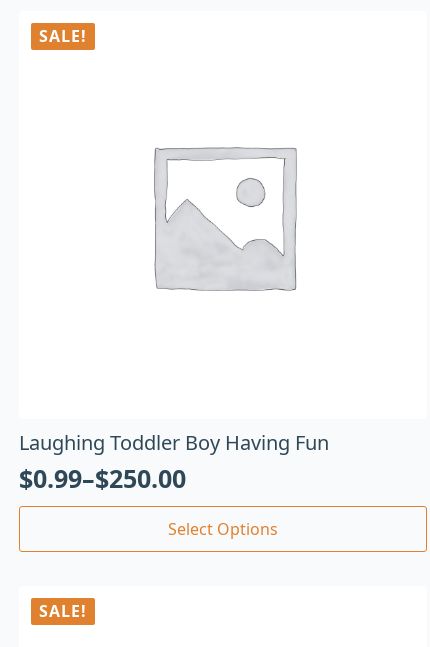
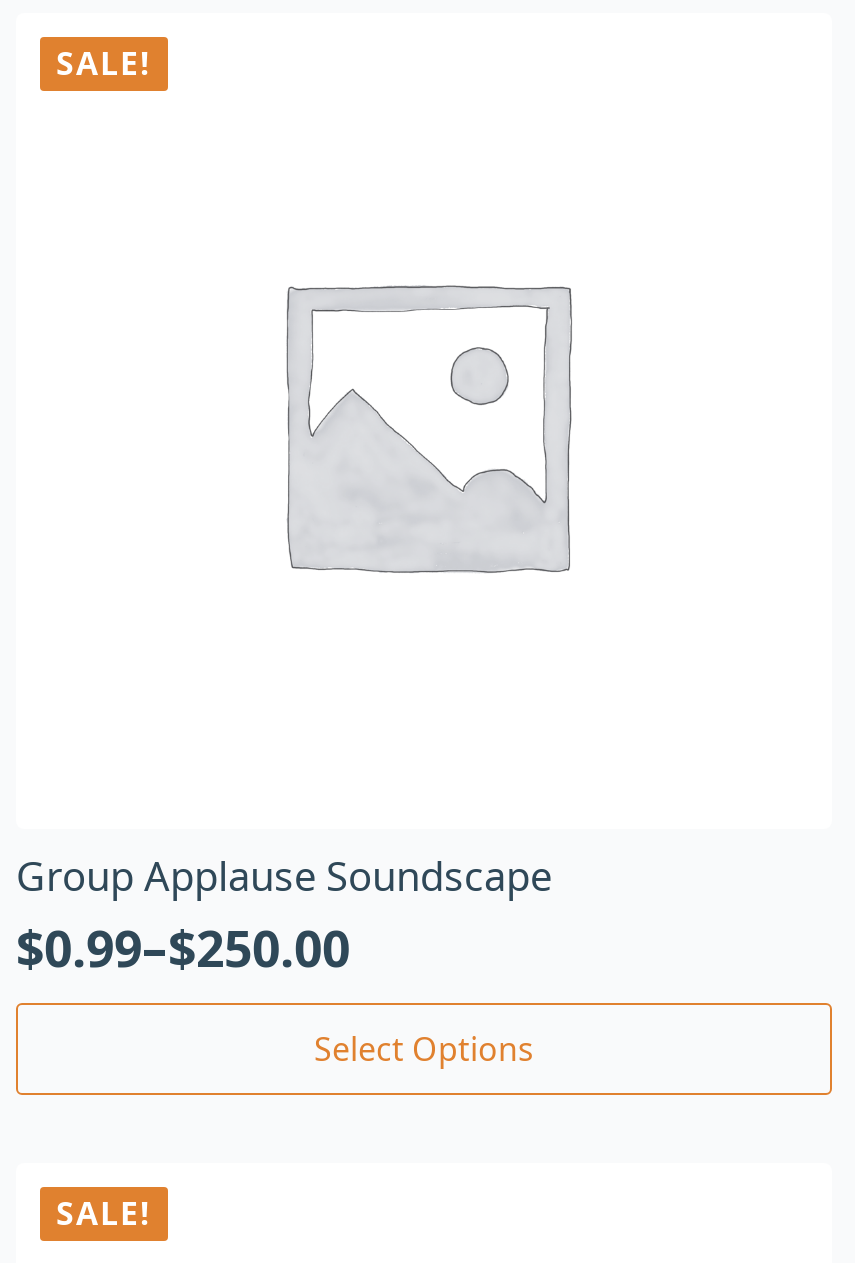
- Laughing Toddler Boy Having Fun
+ Group Applause Soundscape
